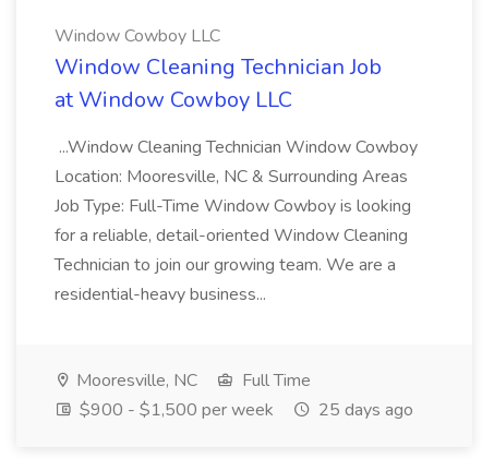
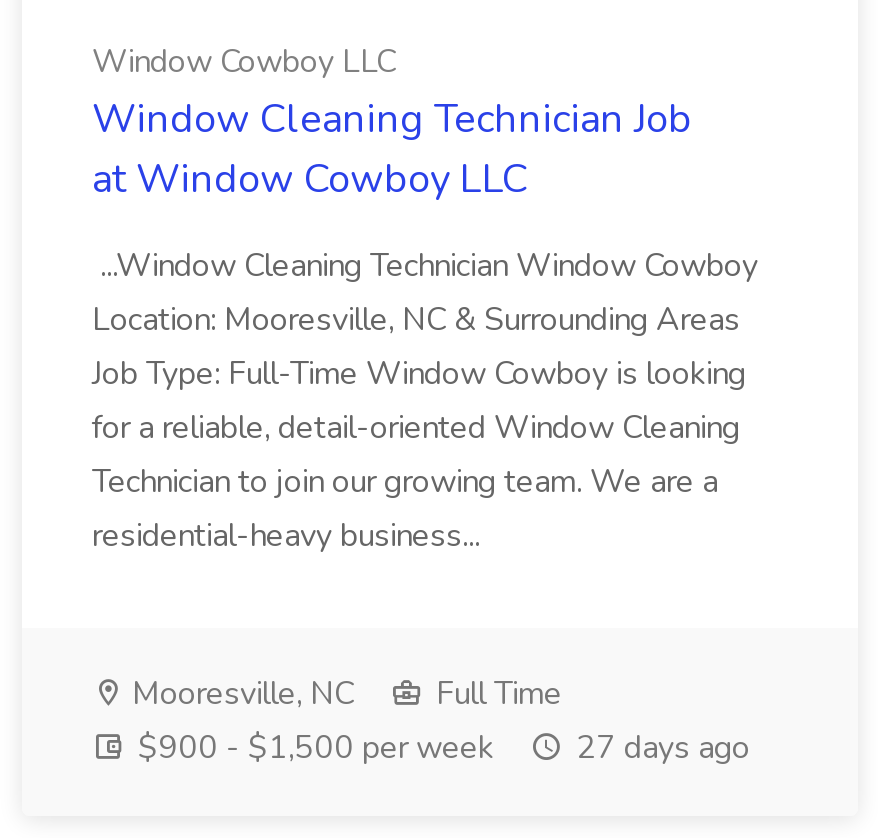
- $900 - $1,500 per week 25 days ago
+ $900 - $1,500 per week 27 days ago
